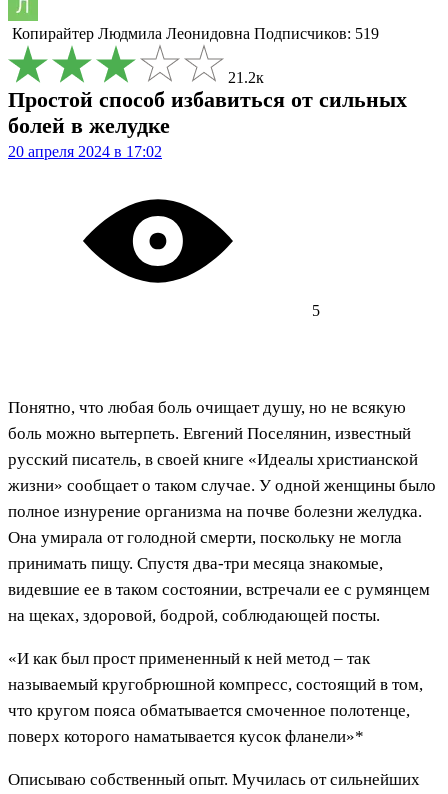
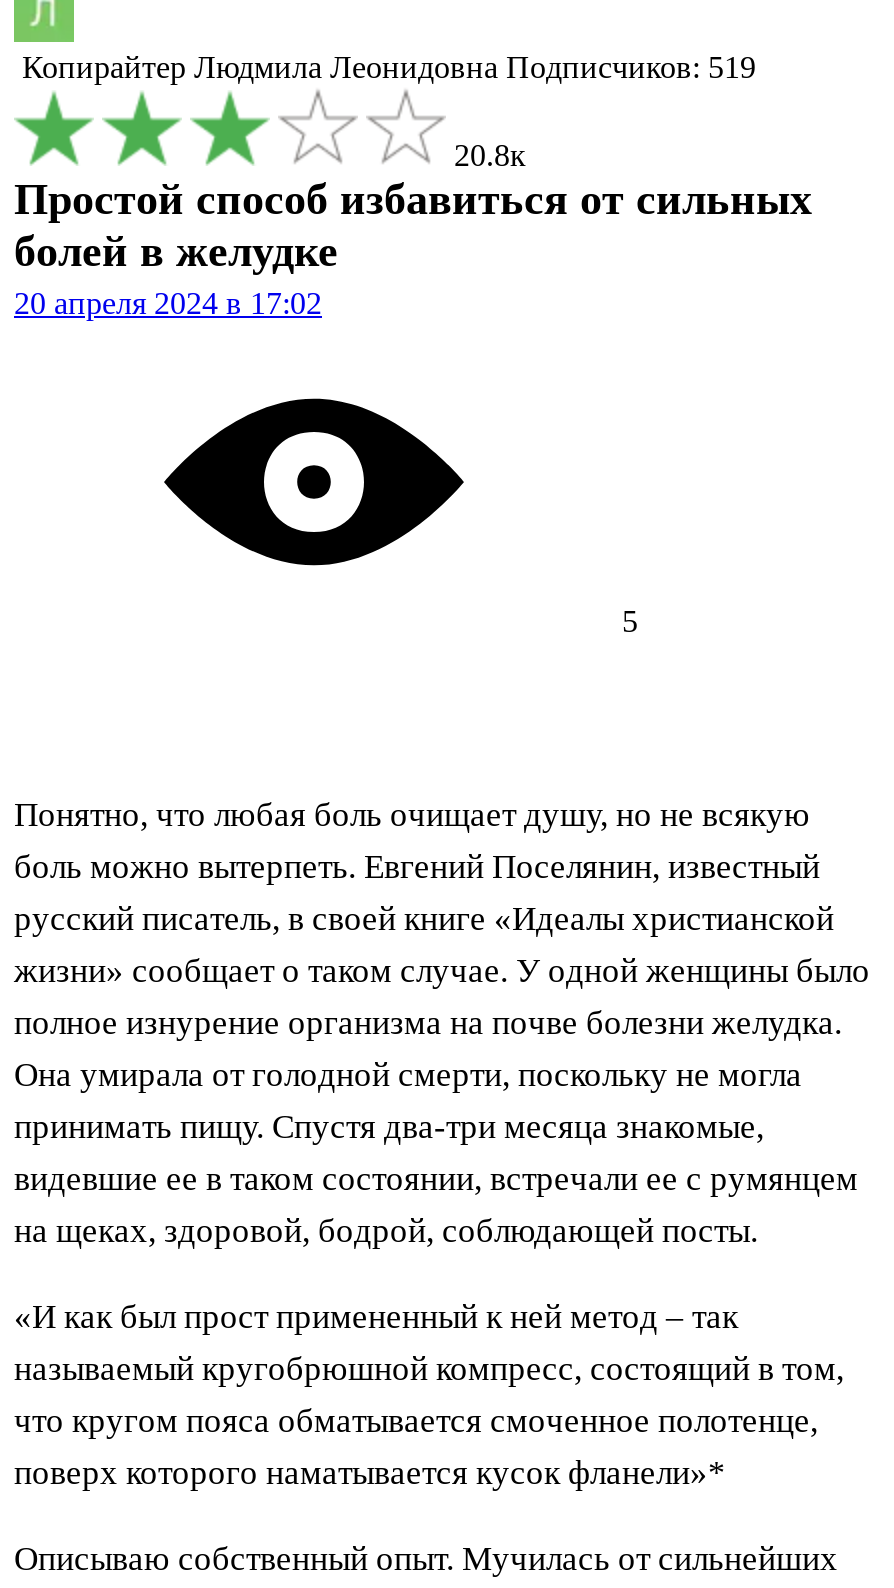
- 21.2к
+ 20.8к
